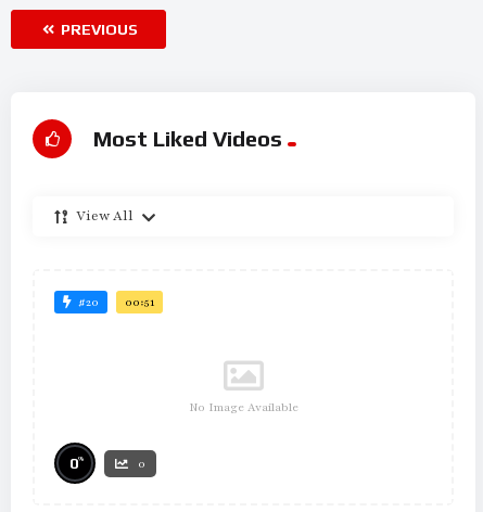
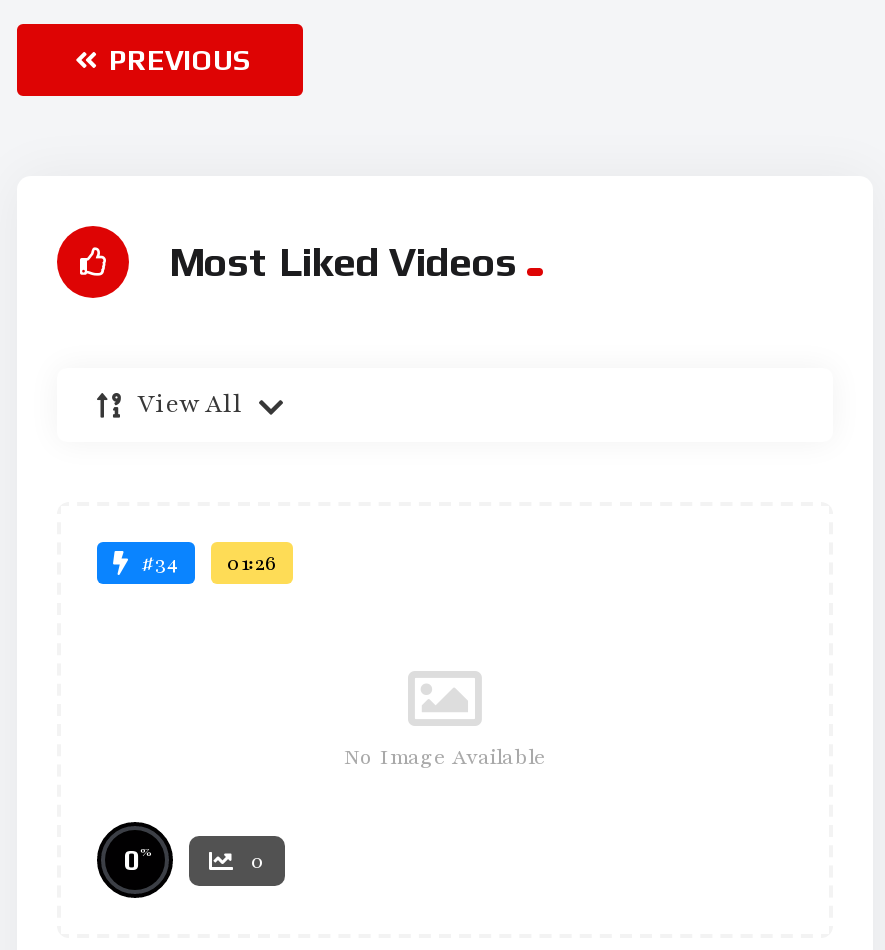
- #20
+ #34

- 00:51
+ 01:26
